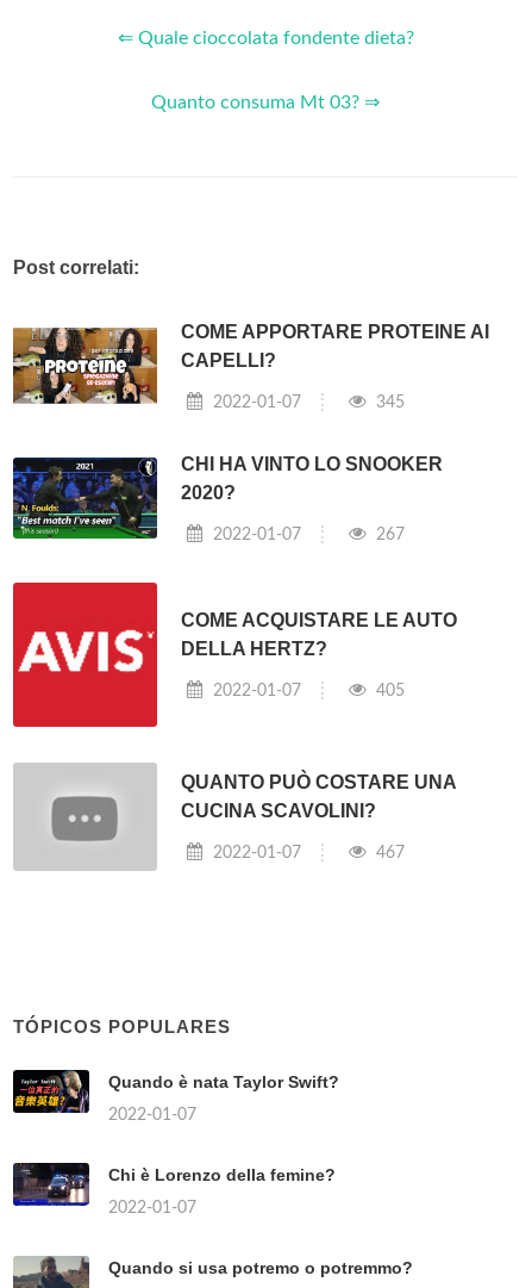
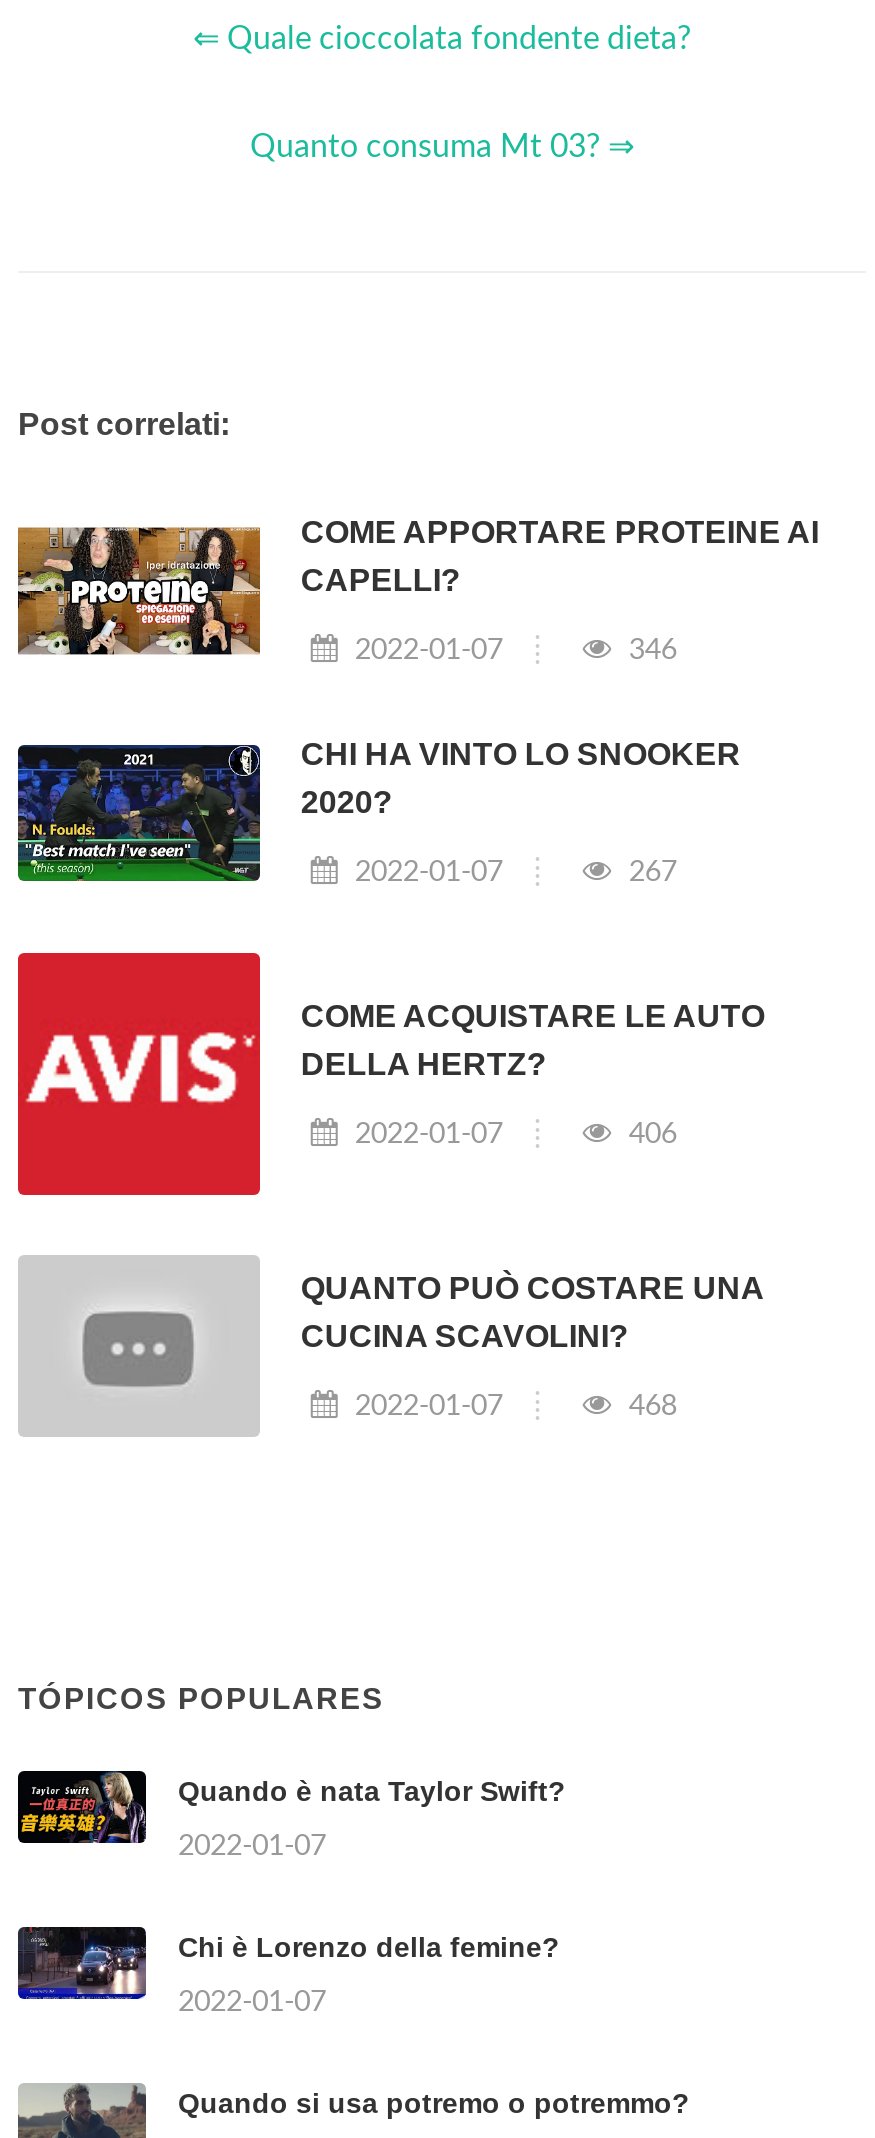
- 345
+ 346

- 405
+ 406

- 467
+ 468
